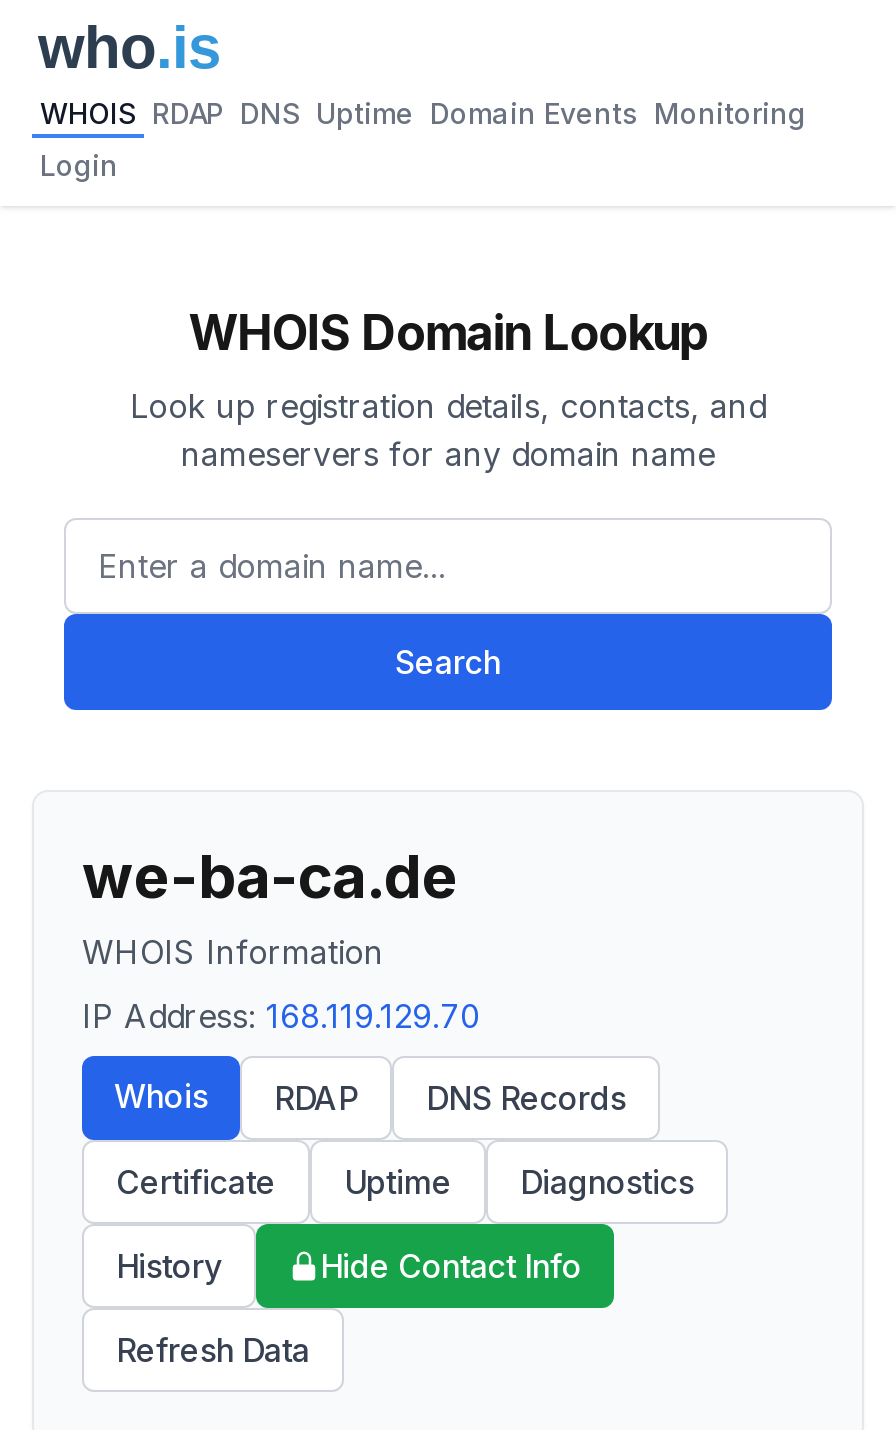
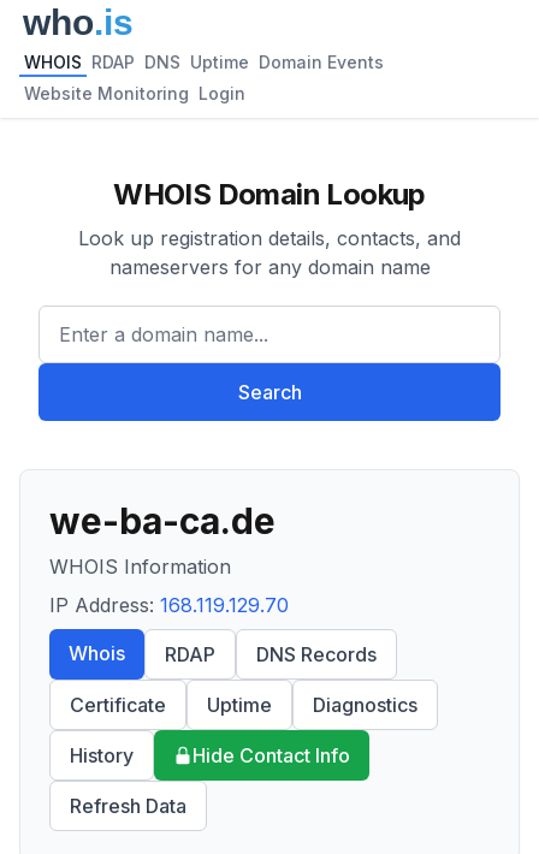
- WHOIS RDAP DNS Uptime Domain Events Monitoring
+ WHOIS RDAP DNS Uptime Domain Events

- Login
+ Website Monitoring Login
